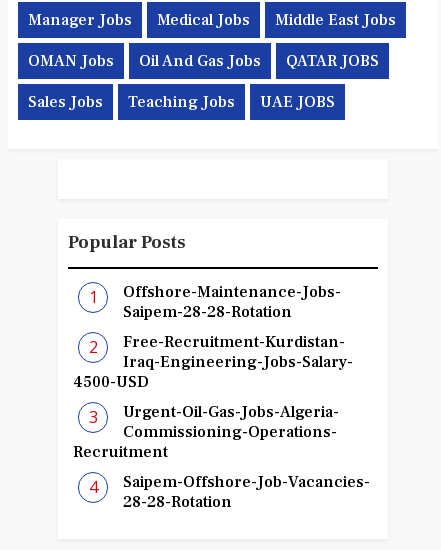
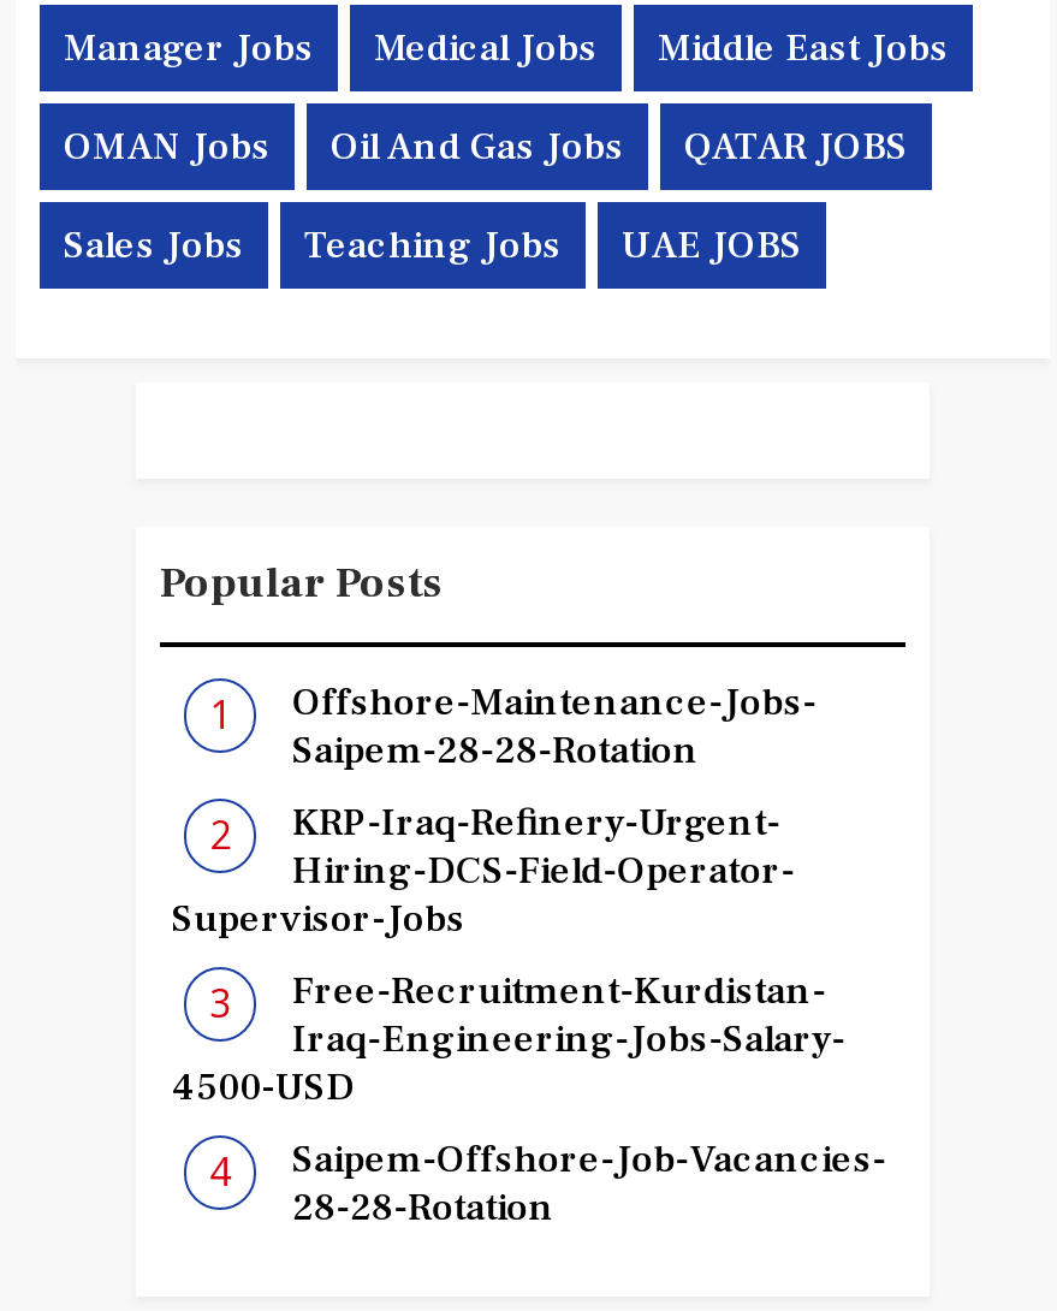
+ KRP-Iraq-Refinery-Urgent-
+ Hiring-DCS-Field-Operator-
+ Supervisor-Jobs

moved down: Free-Recruitment-Kurdistan- | Iraq-Engineering-Jobs-Salary- | 4500-USD

- Urgent-Oil-Gas-Jobs-Algeria-
- Commissioning-Operations-
- Recruitment
